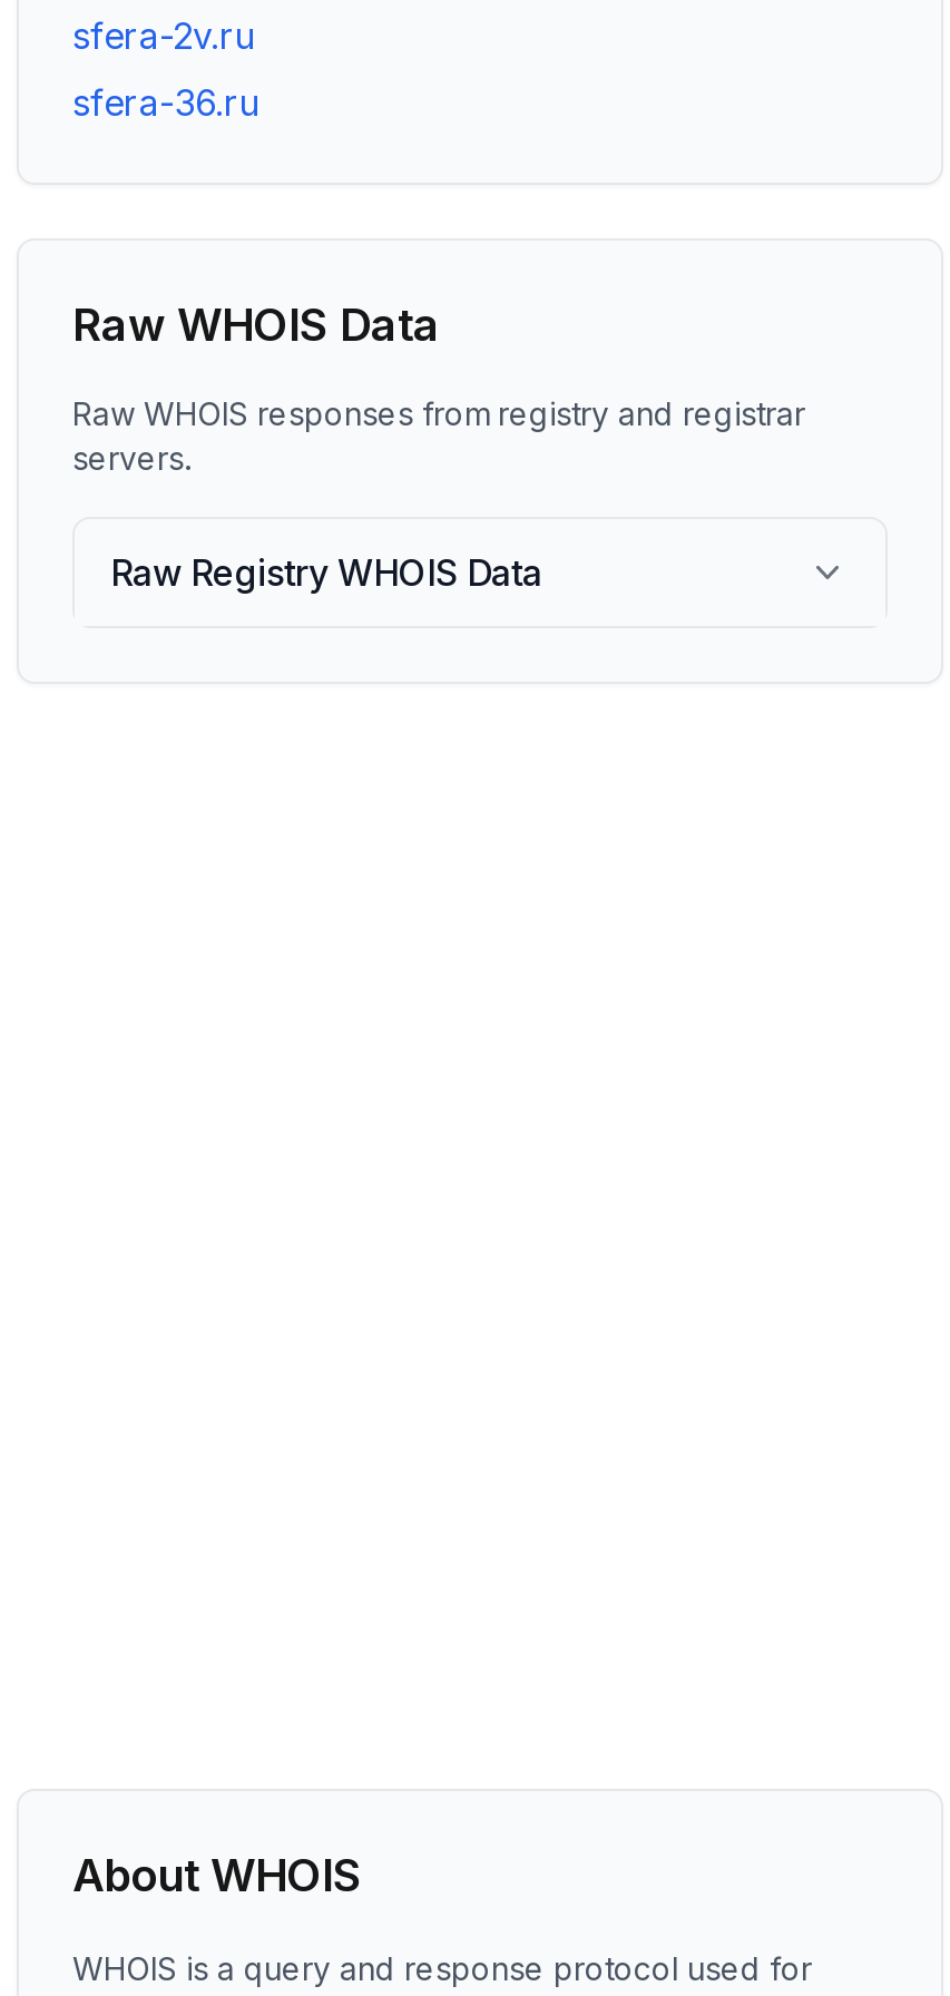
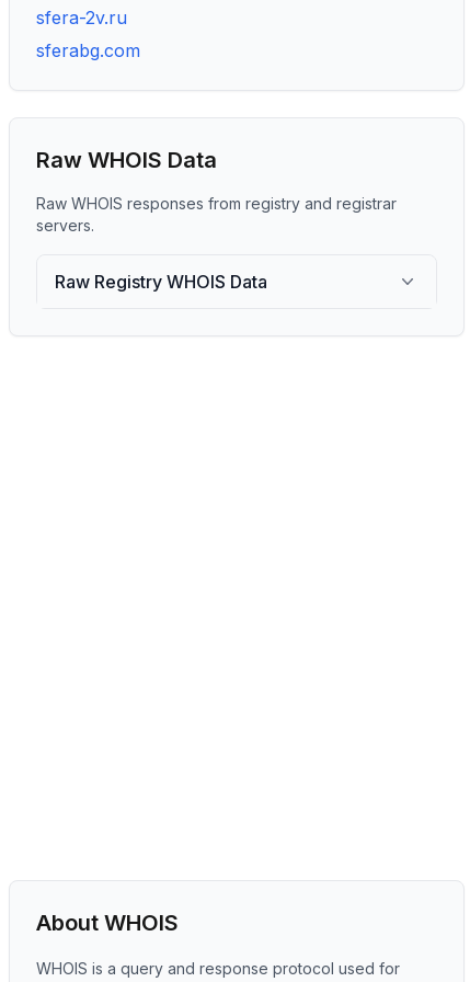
- sfera-36.ru
+ sferabg.com
